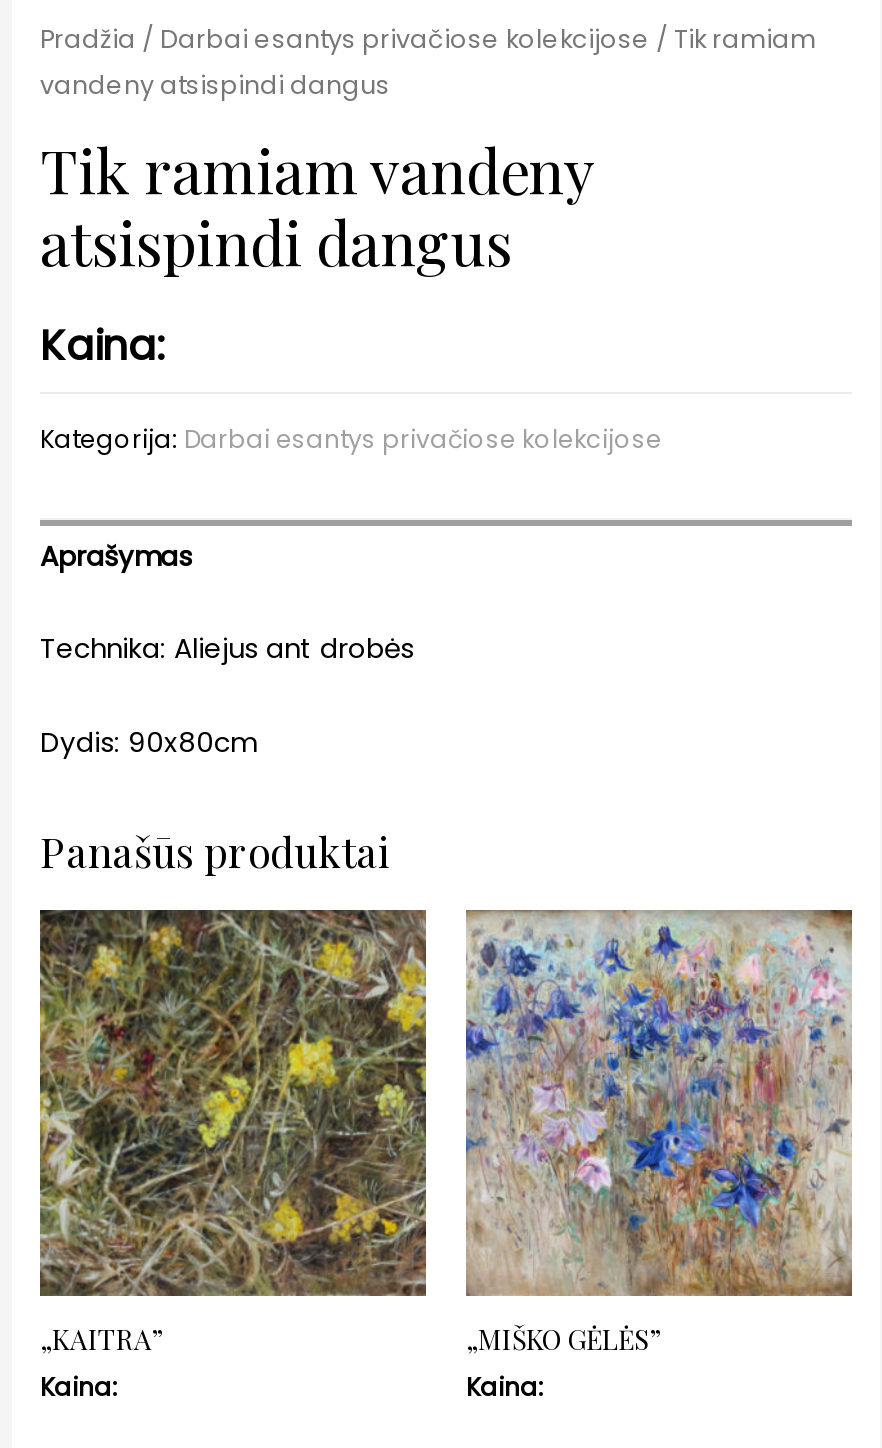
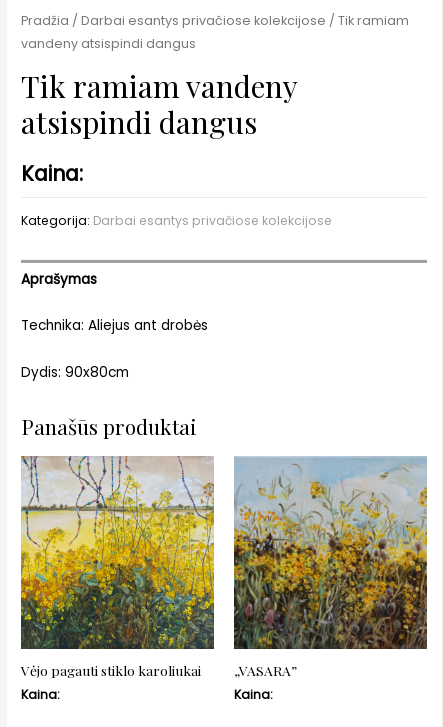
- [image]
- „KAITRA”
+ [image]
+ Vėjo pagauti stiklo karoliukai

- [image]
- „MIŠKO GĖLĖS”
+ [image]
+ „VASARA”
